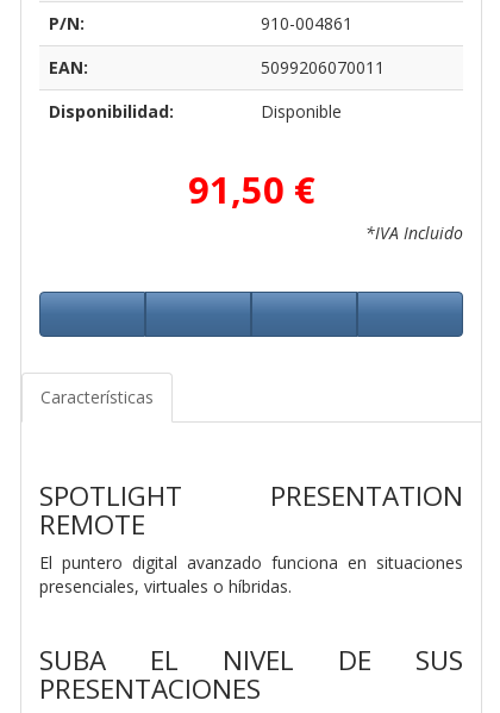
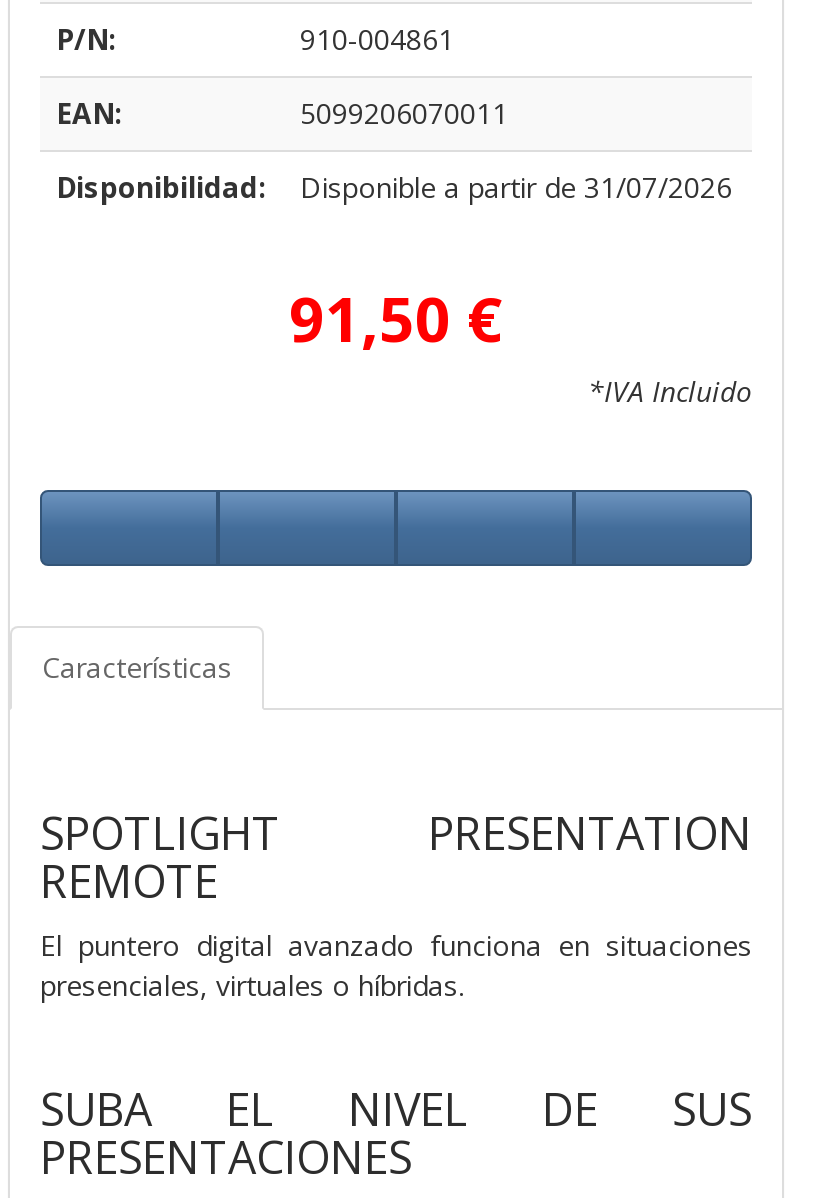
- Disponible
+ Disponible a partir de 31/07/2026
